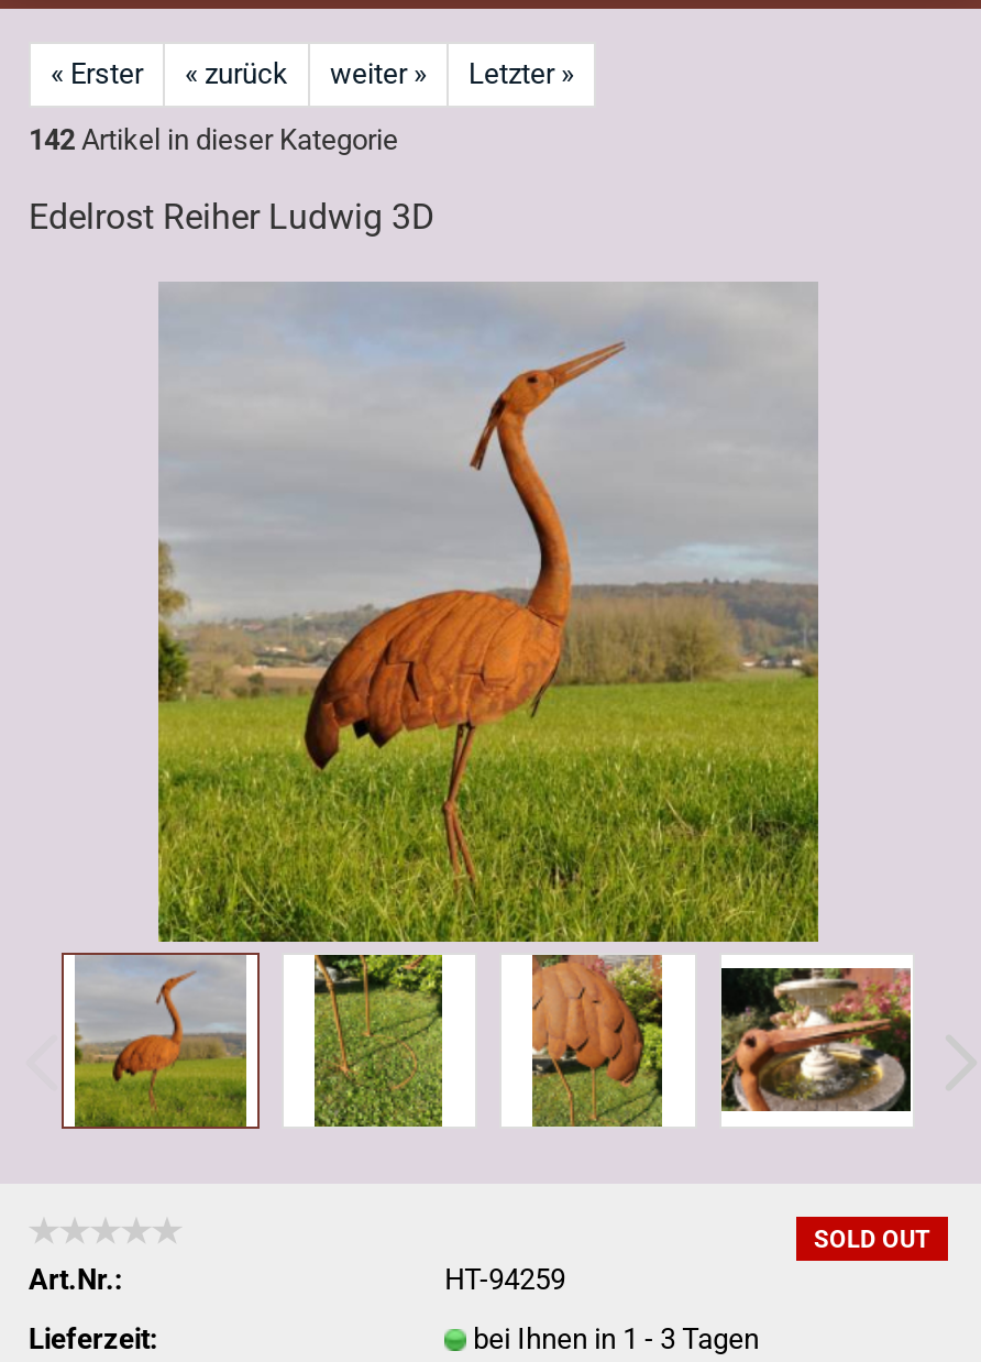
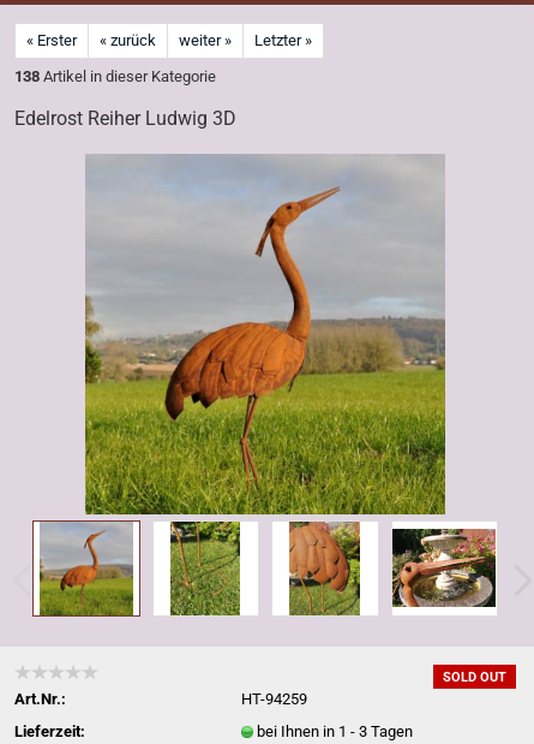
- 142 Artikel in dieser Kategorie
+ 138 Artikel in dieser Kategorie
